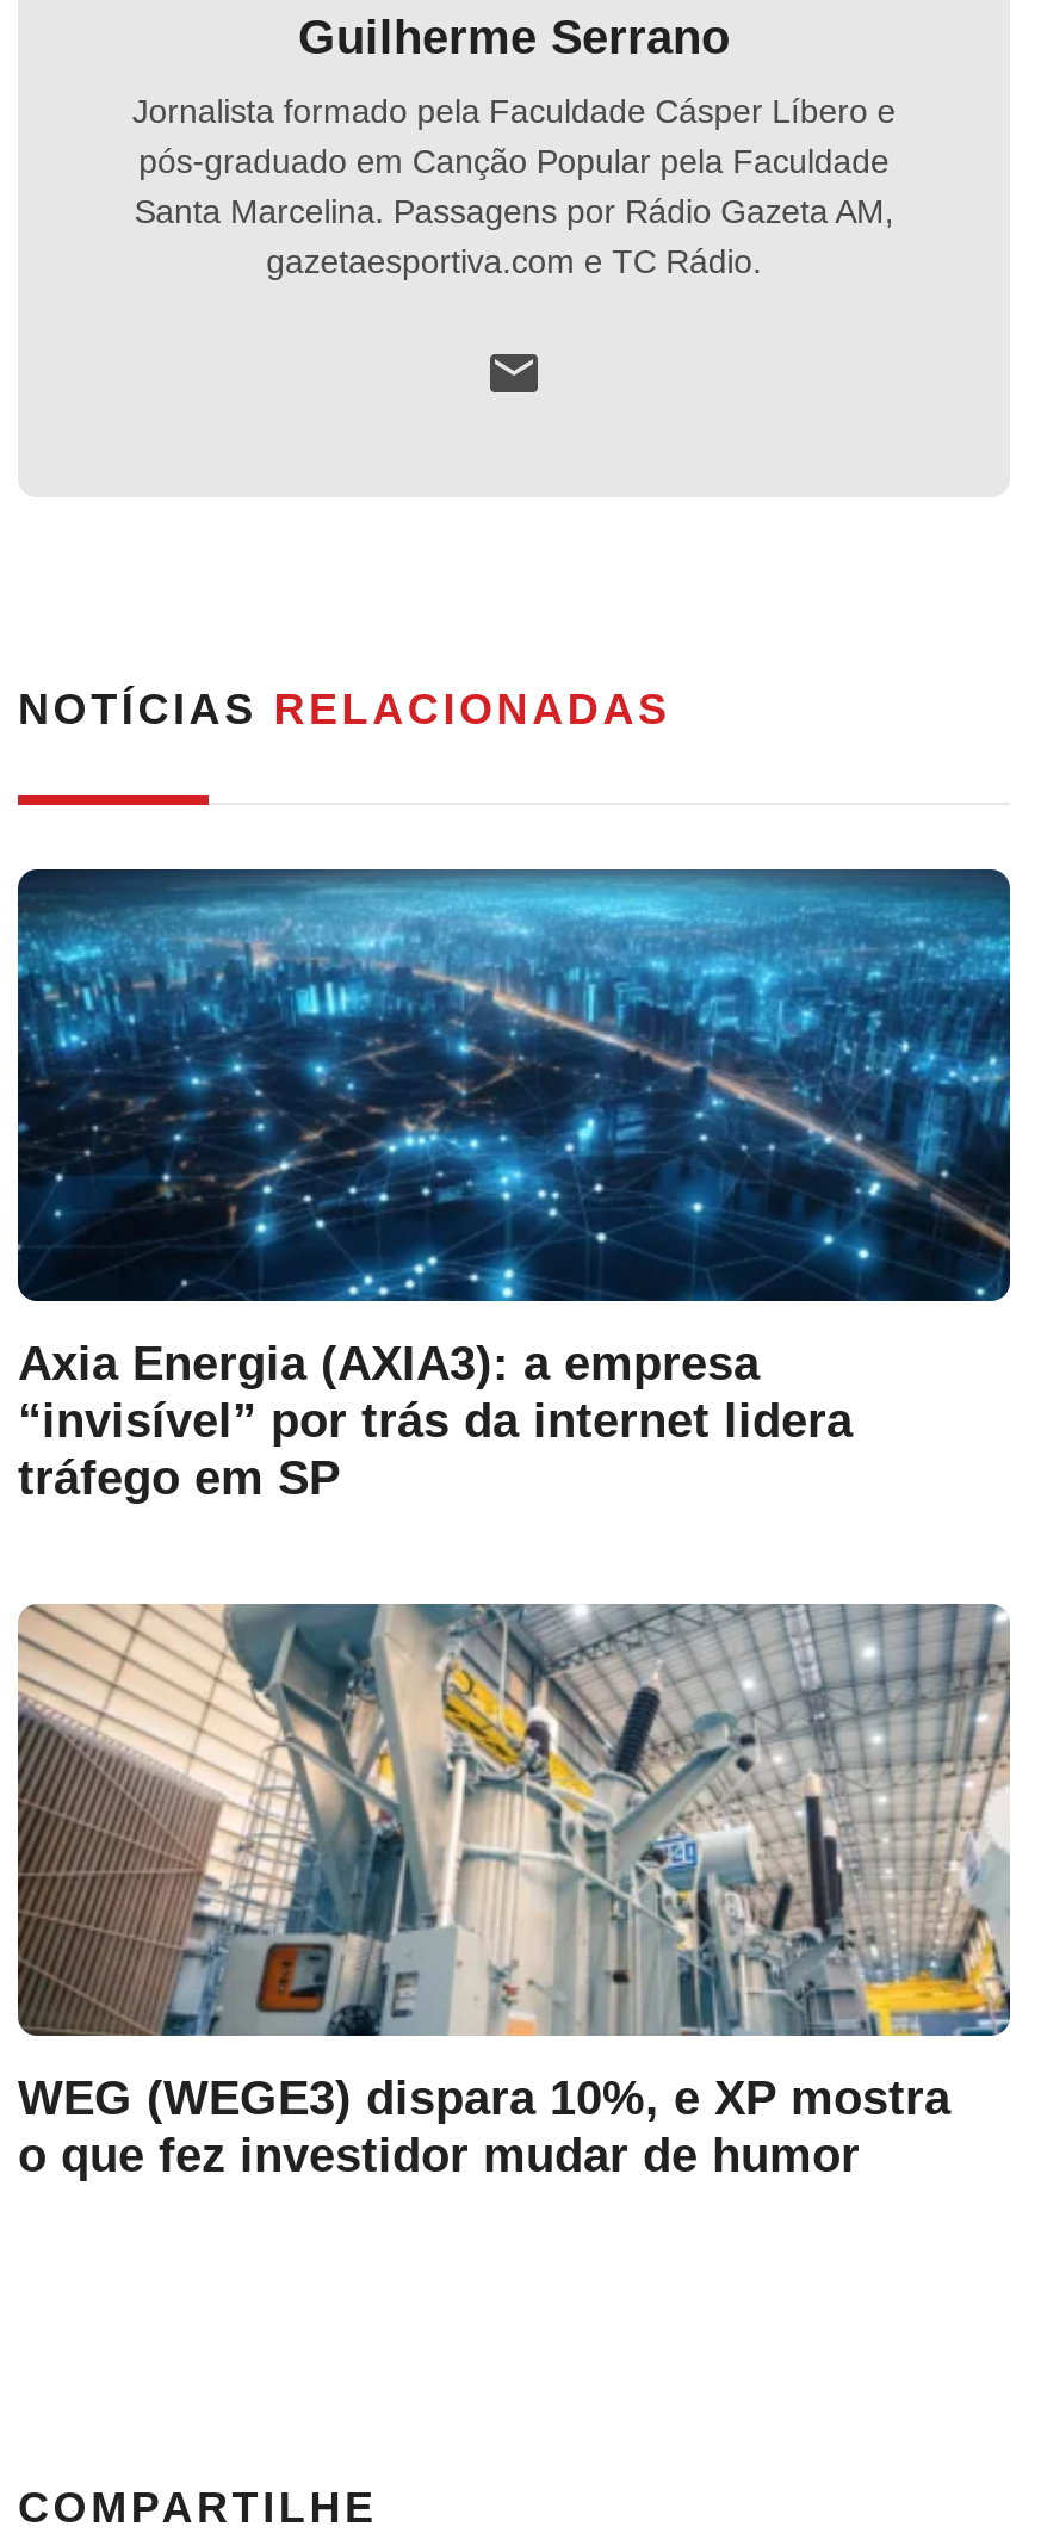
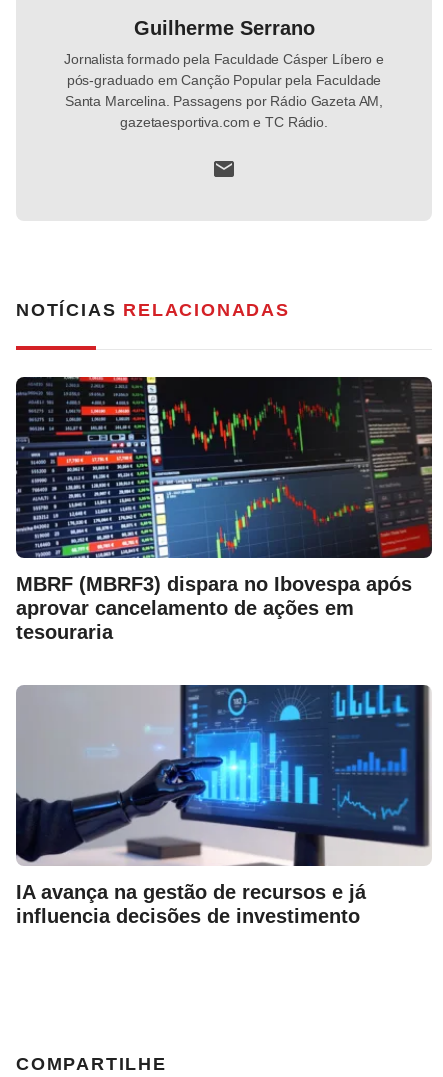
- [image]
- Axia Energia (AXIA3): a empresa
- “invisível” por trás da internet lidera
- tráfego em SP
+ [image]
+ MBRF (MBRF3) dispara no Ibovespa após
+ aprovar cancelamento de ações em
+ tesouraria

- [image]
- WEG (WEGE3) dispara 10%, e XP mostra
- o que fez investidor mudar de humor
+ [image]
+ IA avança na gestão de recursos e já
+ influencia decisões de investimento
